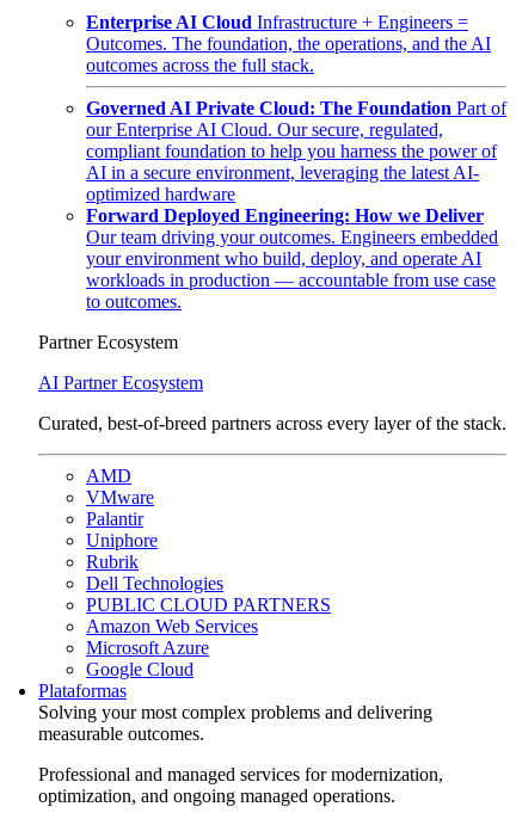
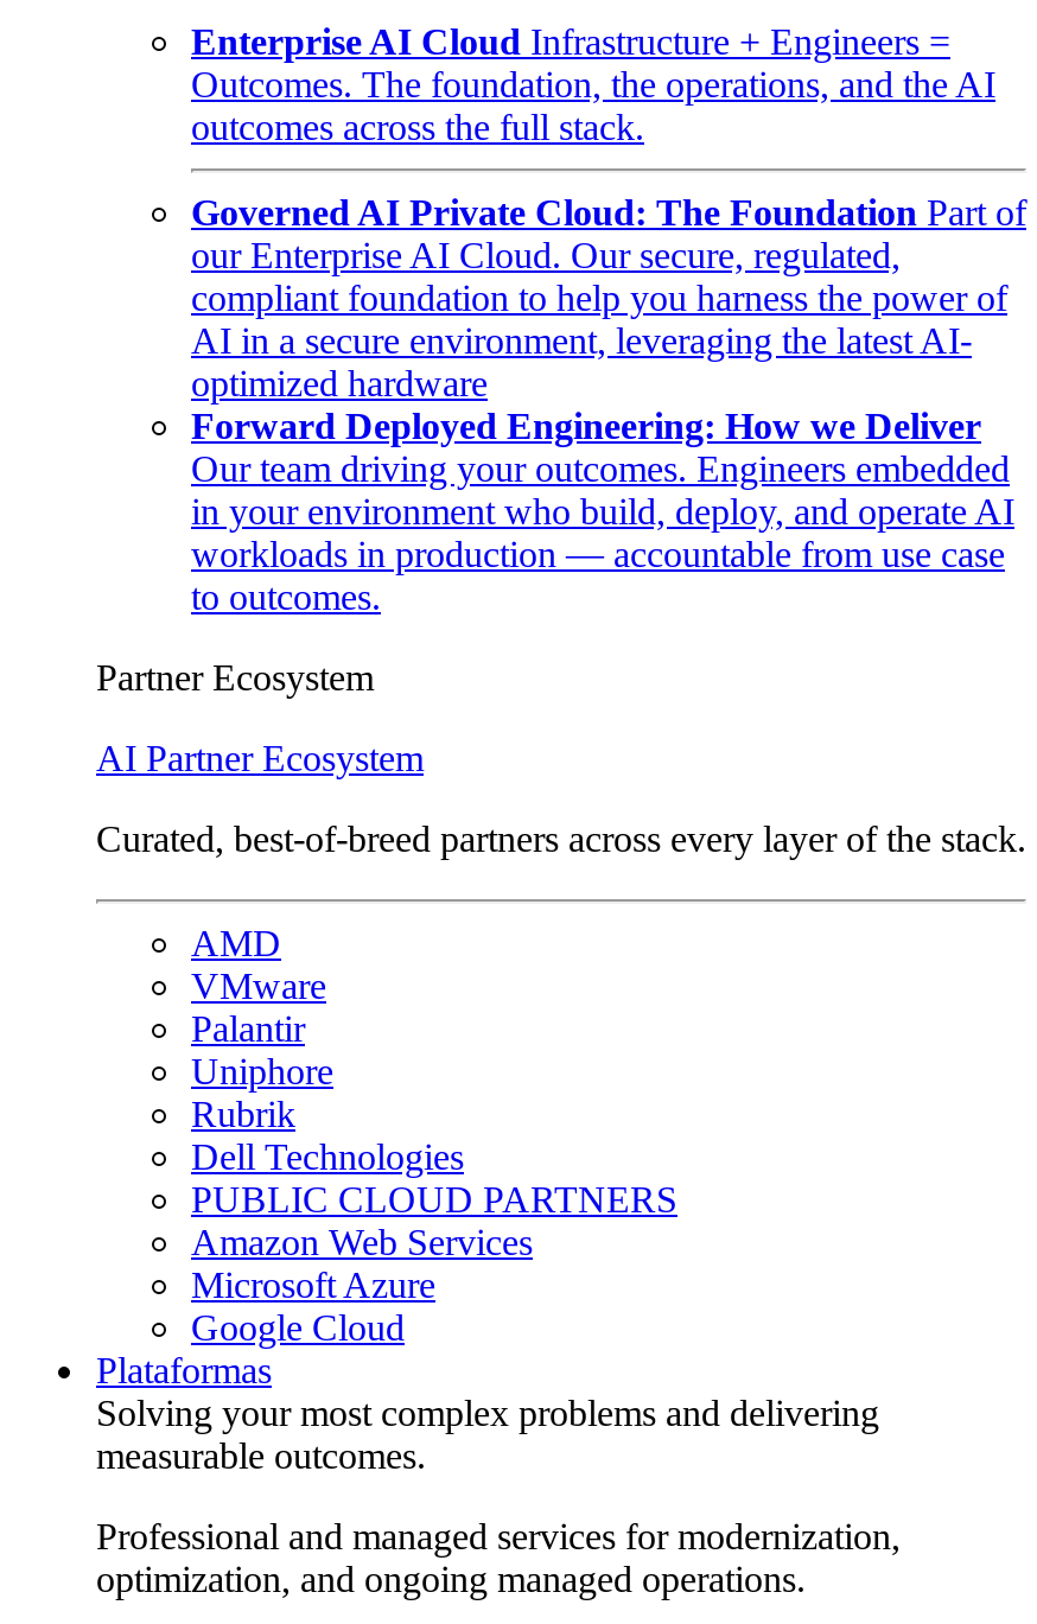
- your environment who build, deploy, and operate AI
+ in your environment who build, deploy, and operate AI
